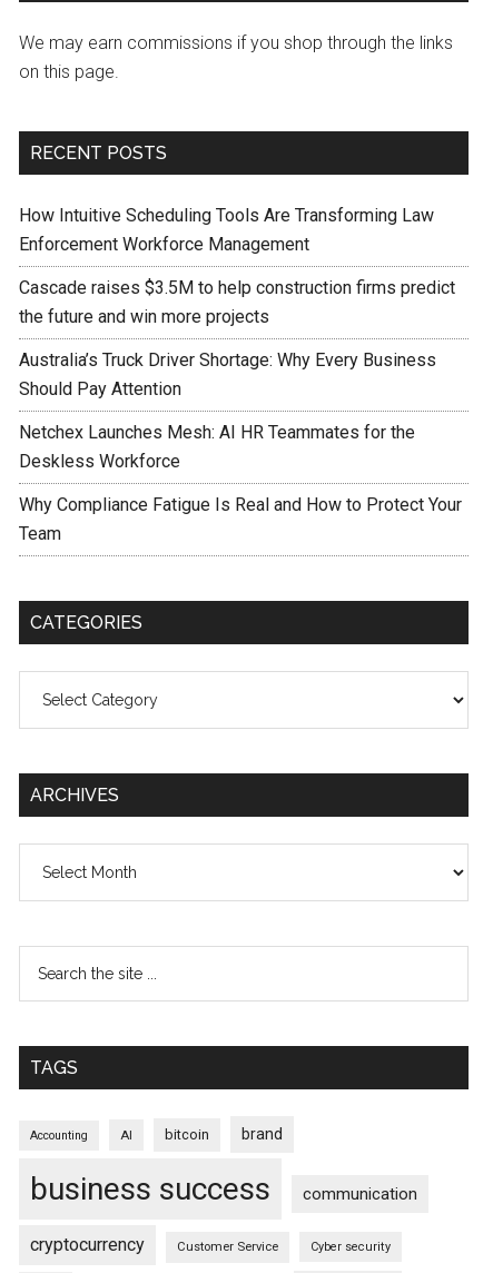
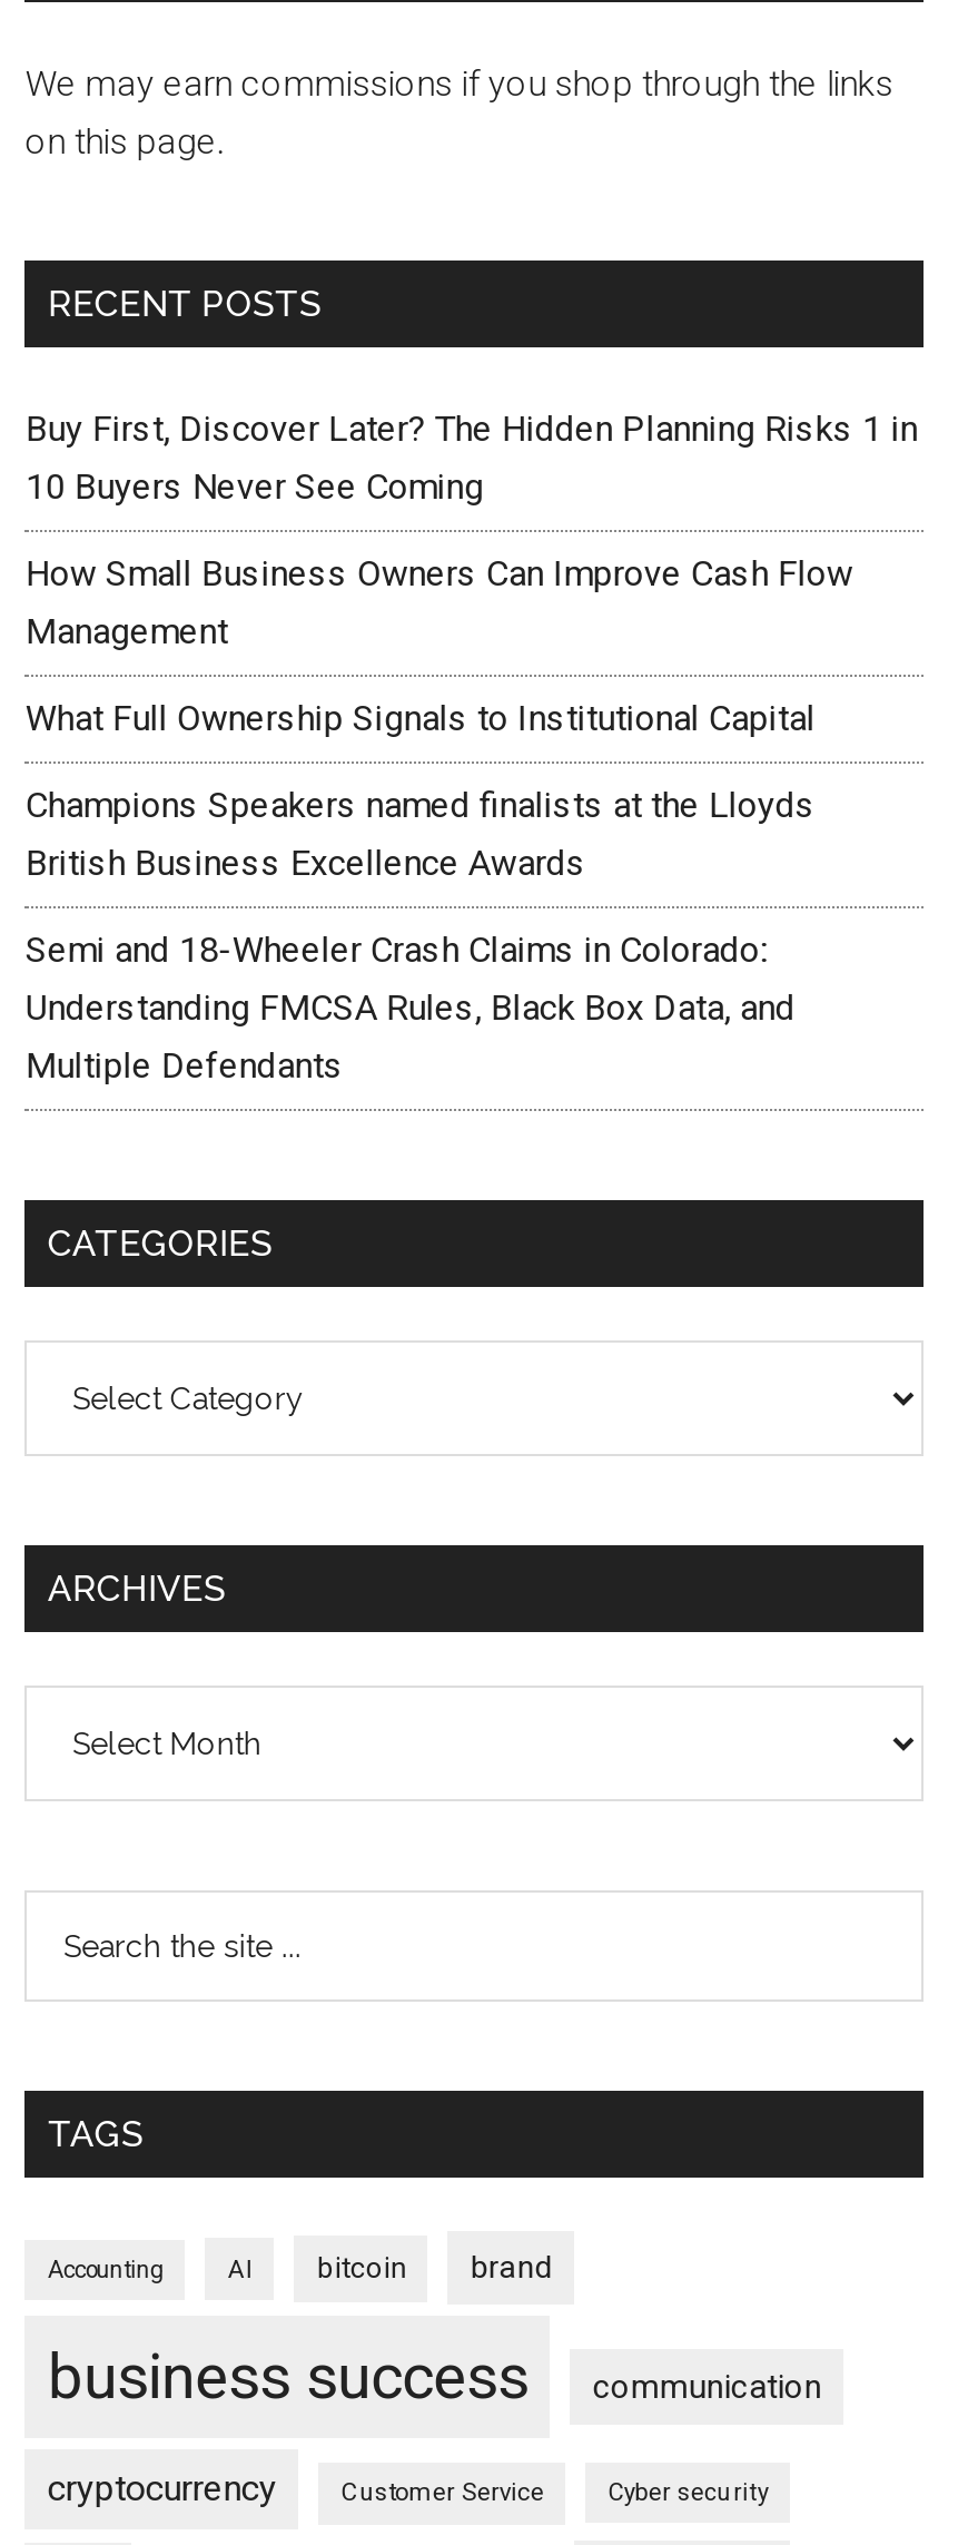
- How Intuitive Scheduling Tools Are Transforming Law
- Enforcement Workforce Management
+ Buy First, Discover Later? The Hidden Planning Risks 1 in
+ 10 Buyers Never See Coming

- Cascade raises $3.5M to help construction firms predict
- the future and win more projects
+ How Small Business Owners Can Improve Cash Flow
+ Management

- Australia’s Truck Driver Shortage: Why Every Business
- Should Pay Attention
+ What Full Ownership Signals to Institutional Capital

- Netchex Launches Mesh: AI HR Teammates for the
- Deskless Workforce
+ Champions Speakers named finalists at the Lloyds
+ British Business Excellence Awards

- Why Compliance Fatigue Is Real and How to Protect Your
- Team
+ Semi and 18-Wheeler Crash Claims in Colorado:
+ Understanding FMCSA Rules, Black Box Data, and
+ Multiple Defendants
